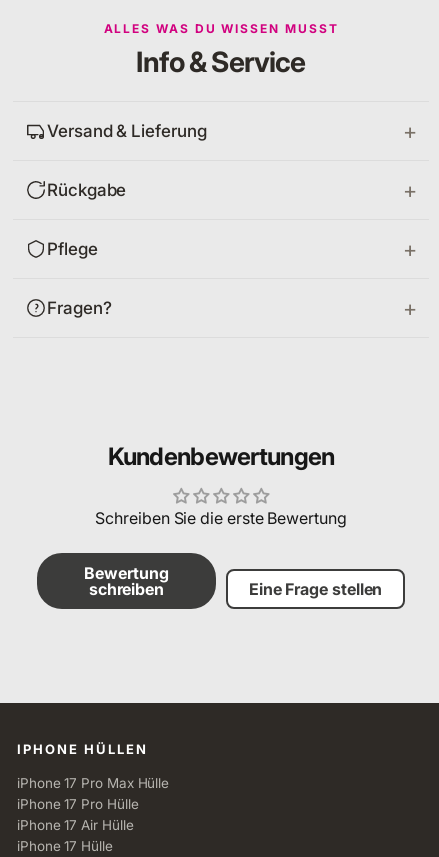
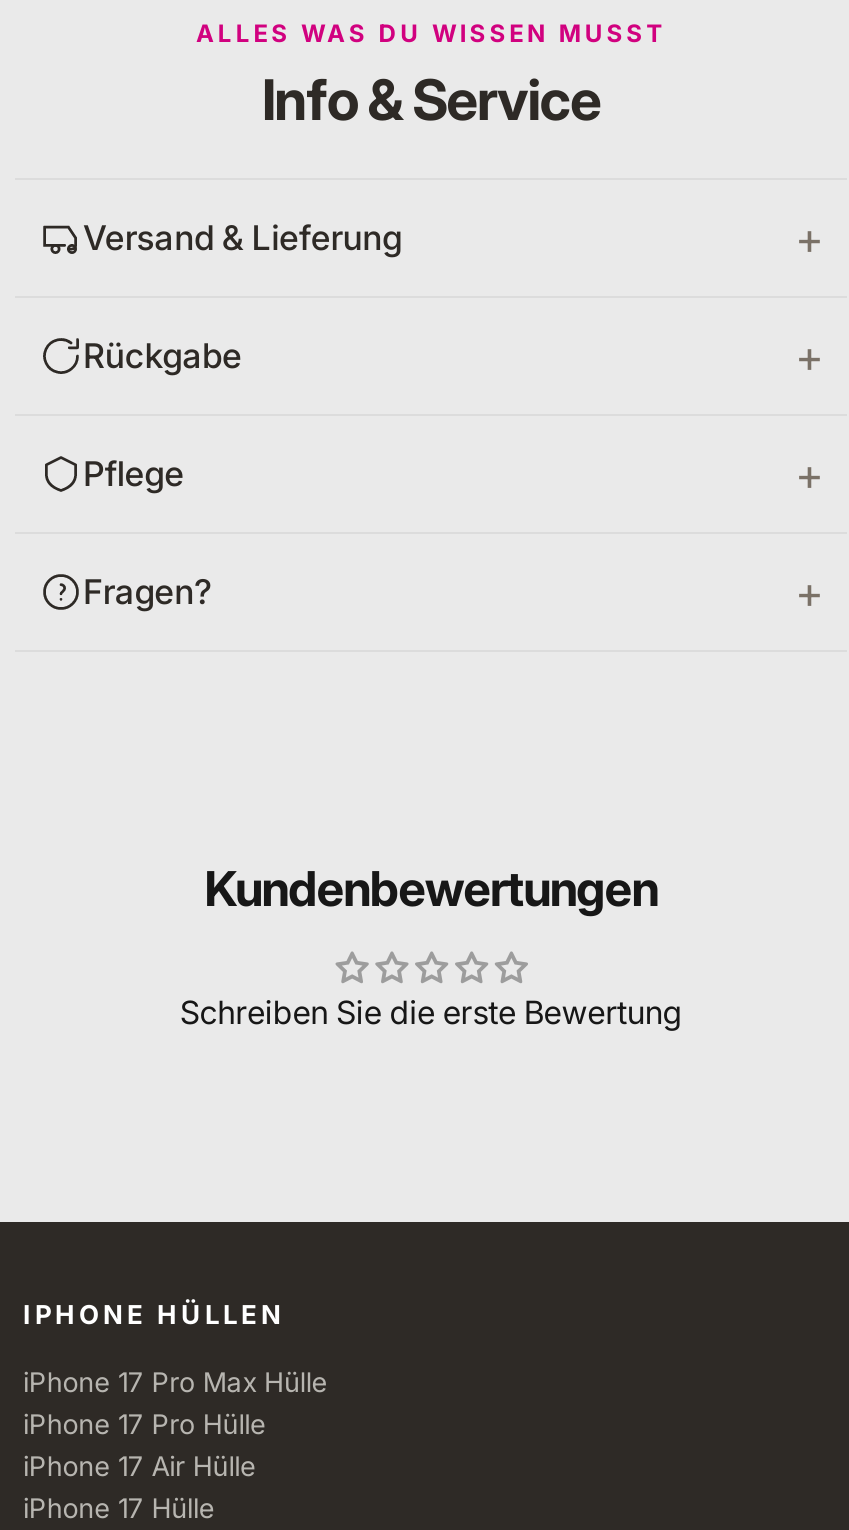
- Bewertung
- schreiben
- Eine Frage stellen
